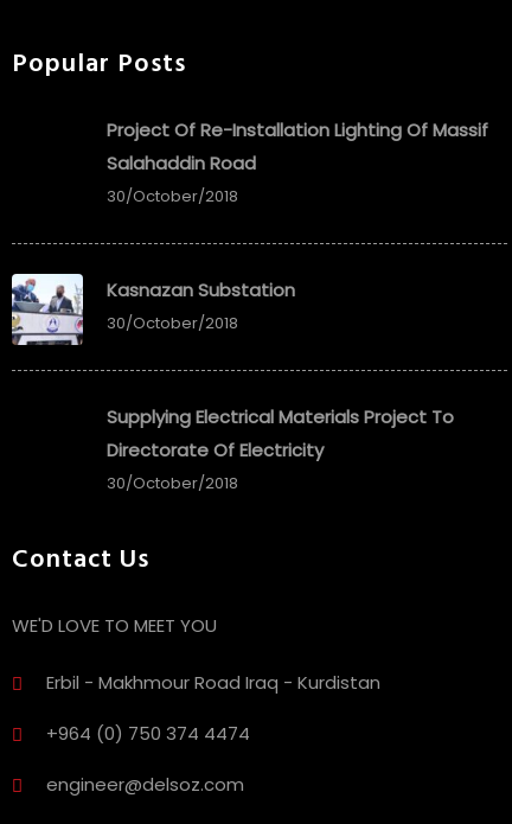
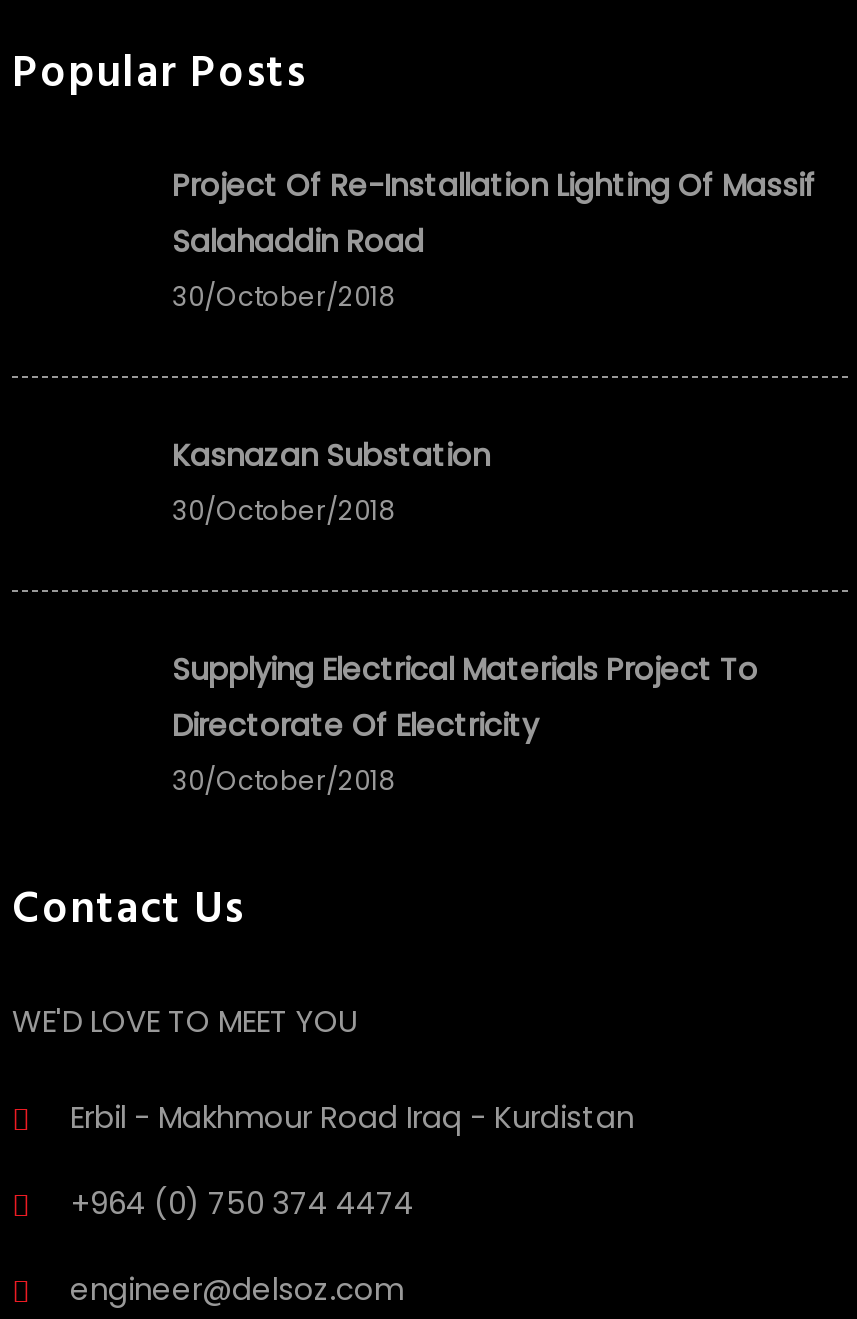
- [image]
